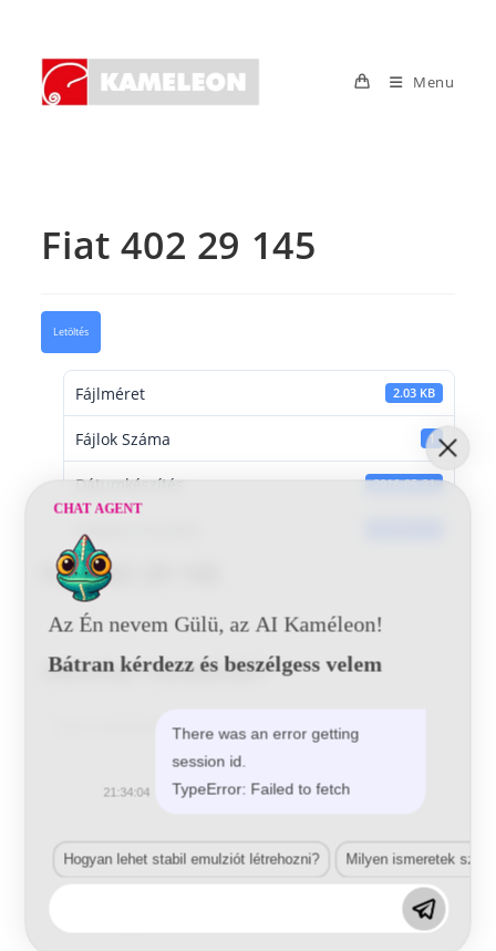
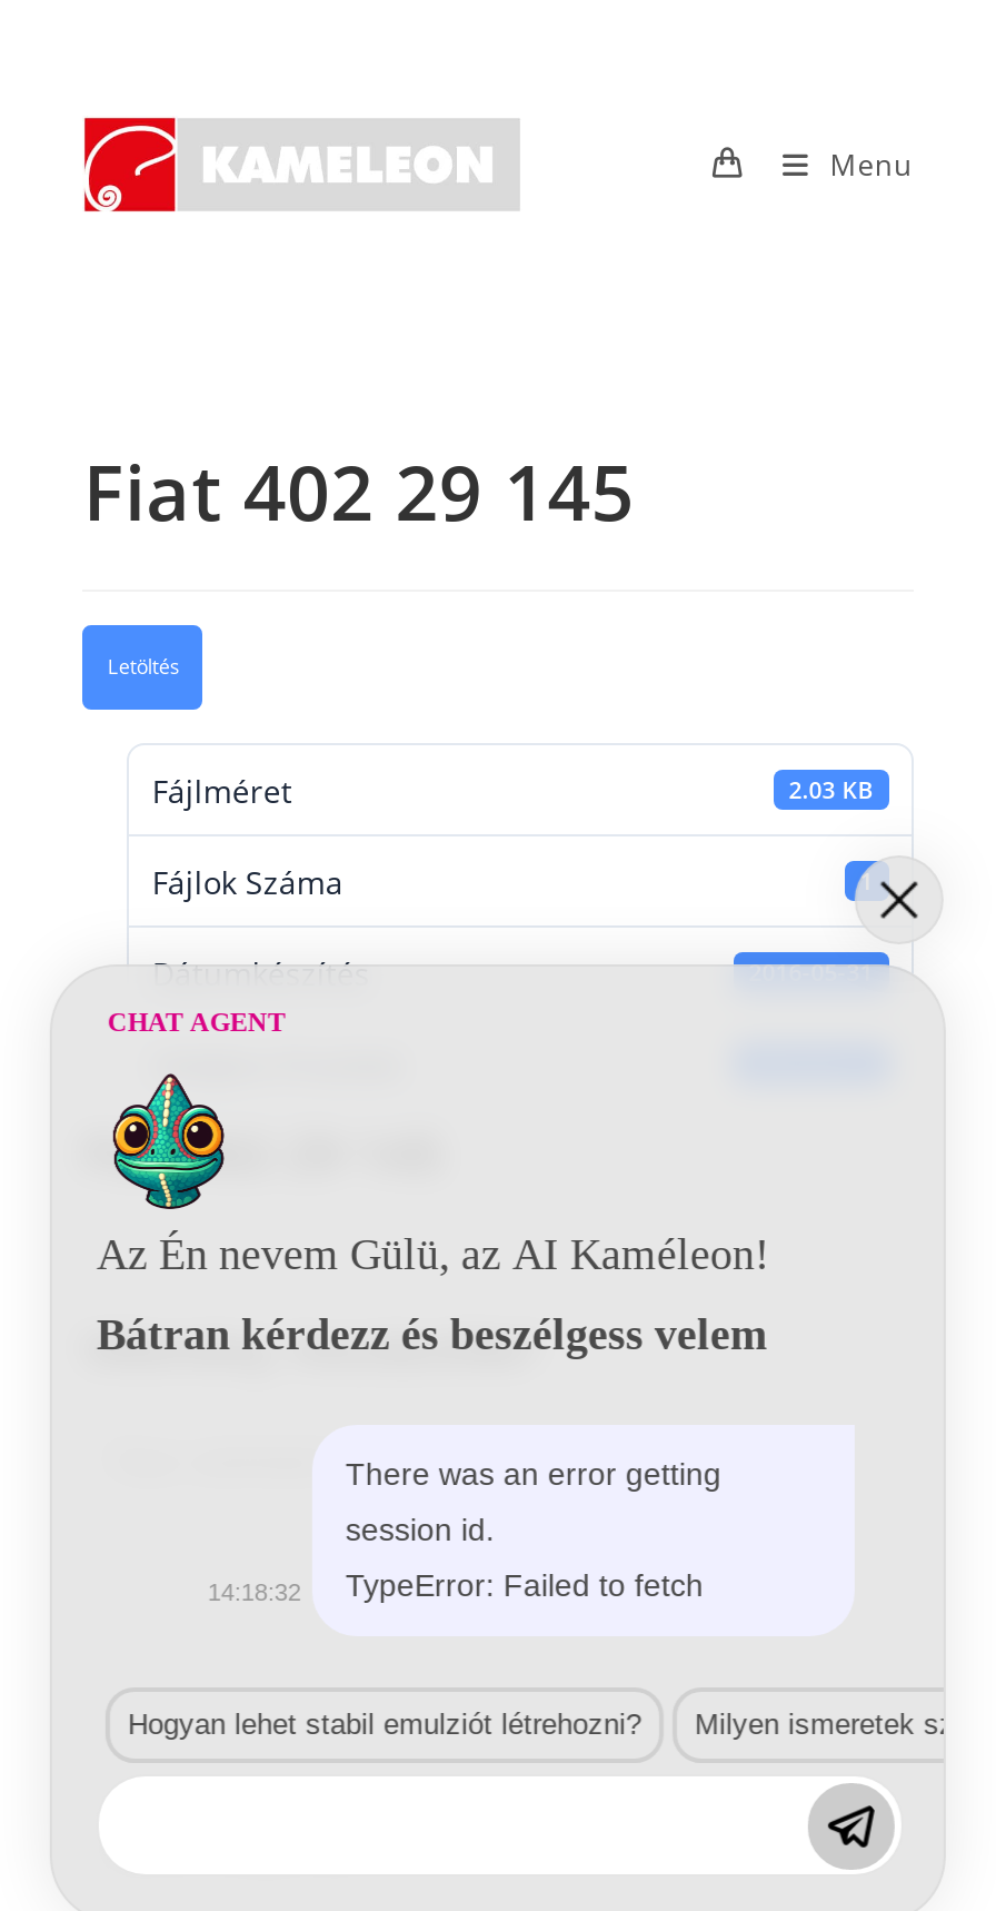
- 21:34:04 TypeError: Failed to fetch
+ 14:18:32 TypeError: Failed to fetch
